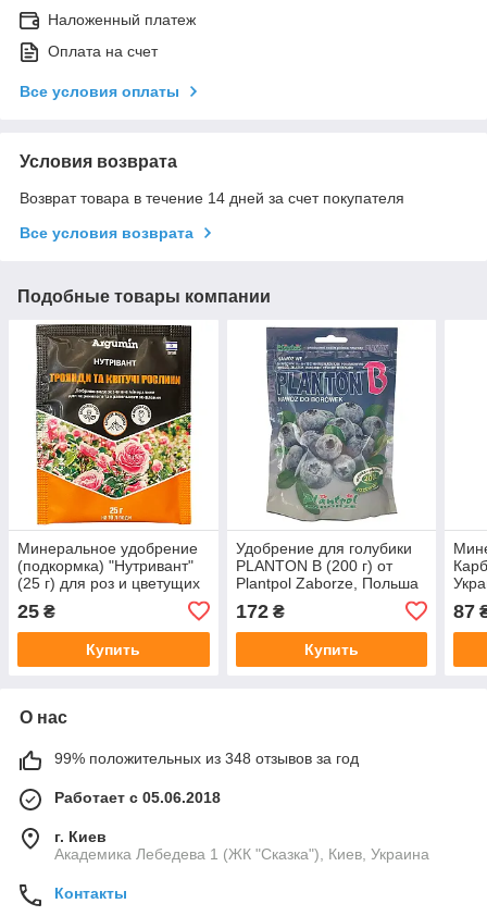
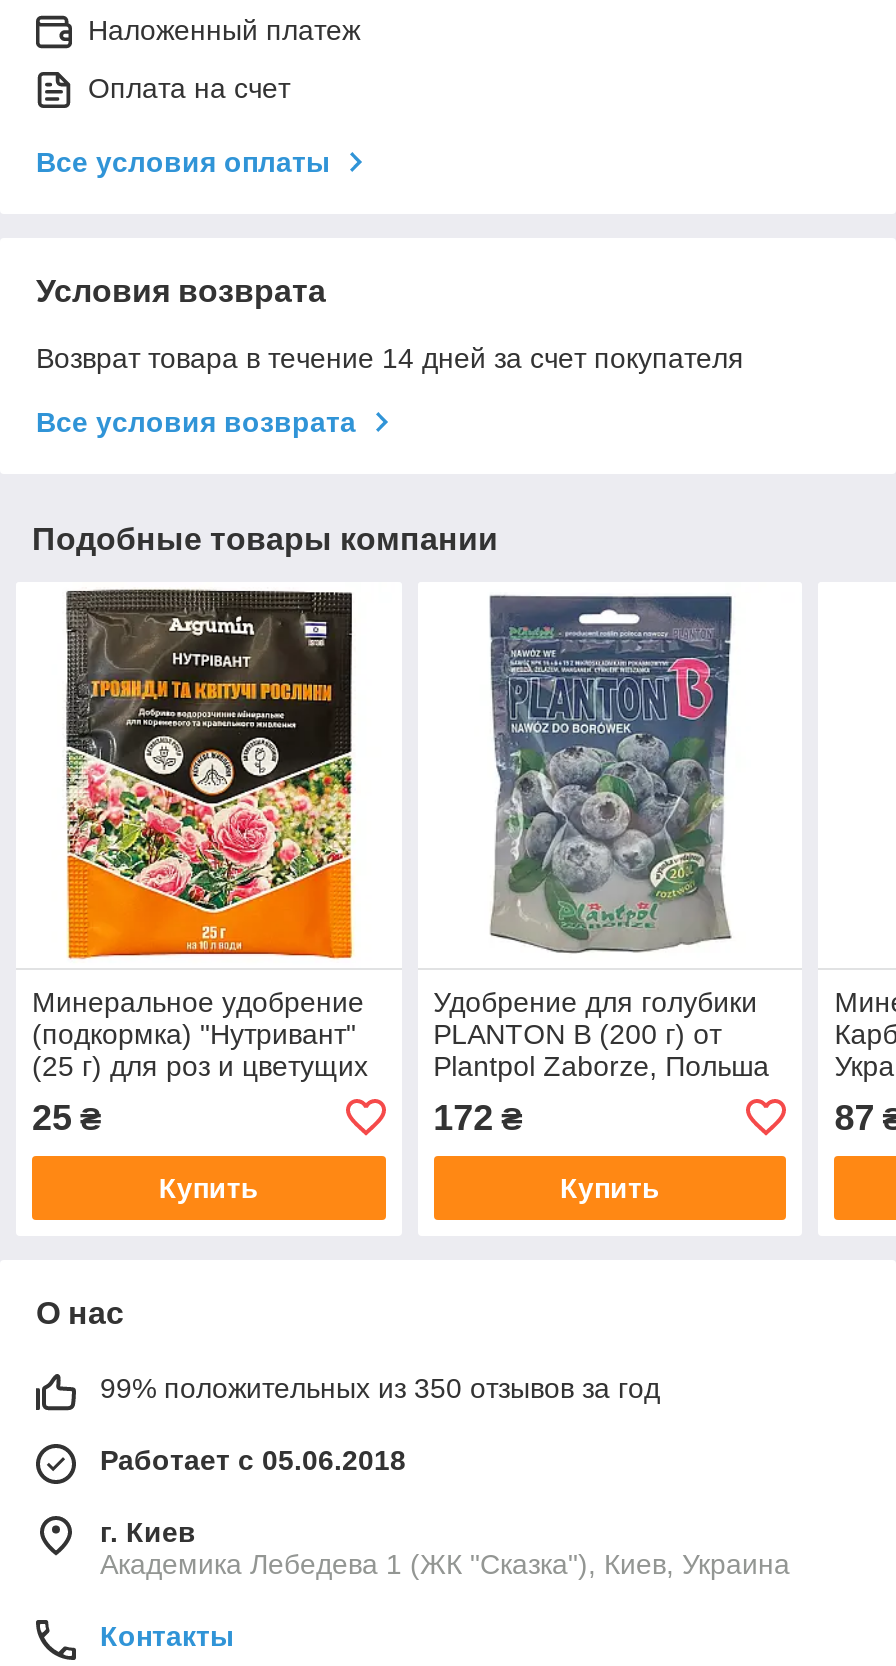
- 99% положительных из 348 отзывов за год
+ 99% положительных из 350 отзывов за год
